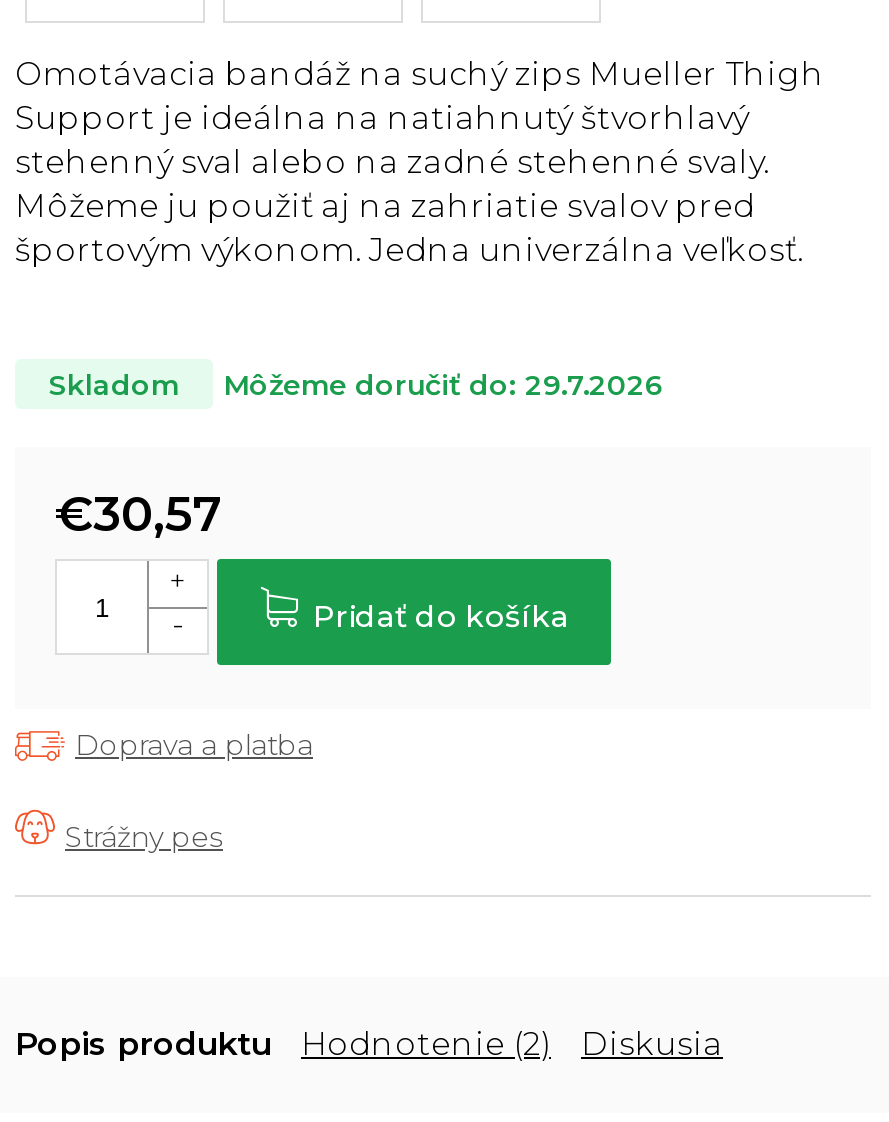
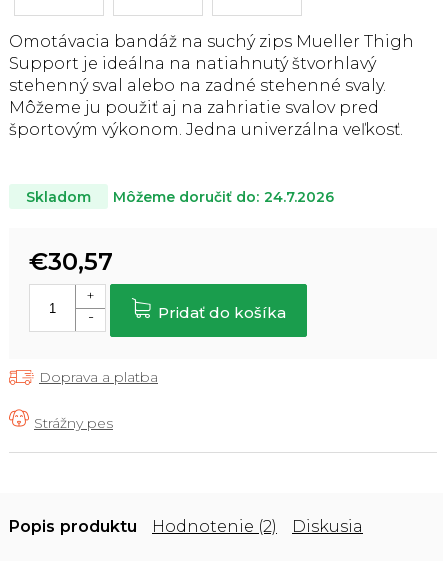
- Môžeme doručiť do: 29.7.2026
+ Môžeme doručiť do: 24.7.2026
